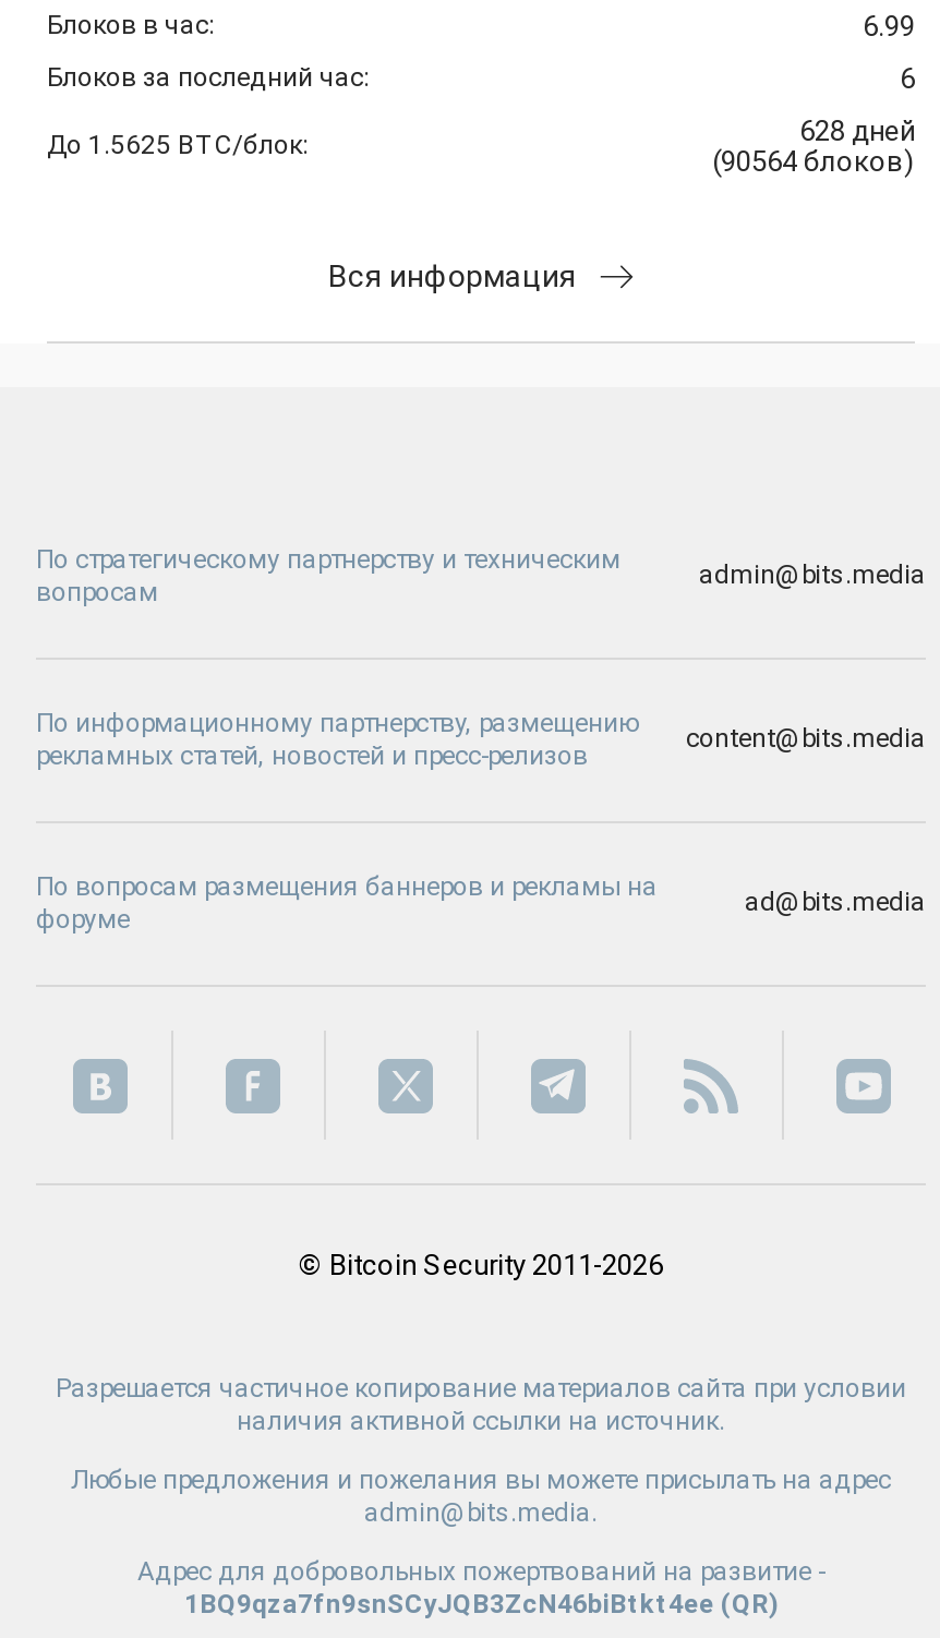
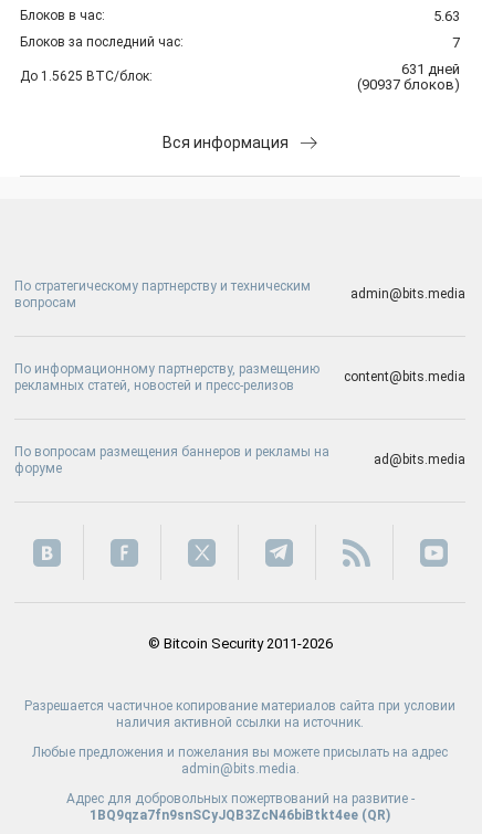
- 6.99
+ 5.63

- 6
+ 7

- 628 дней
+ 631 дней

- (90564 блоков)
+ (90937 блоков)
